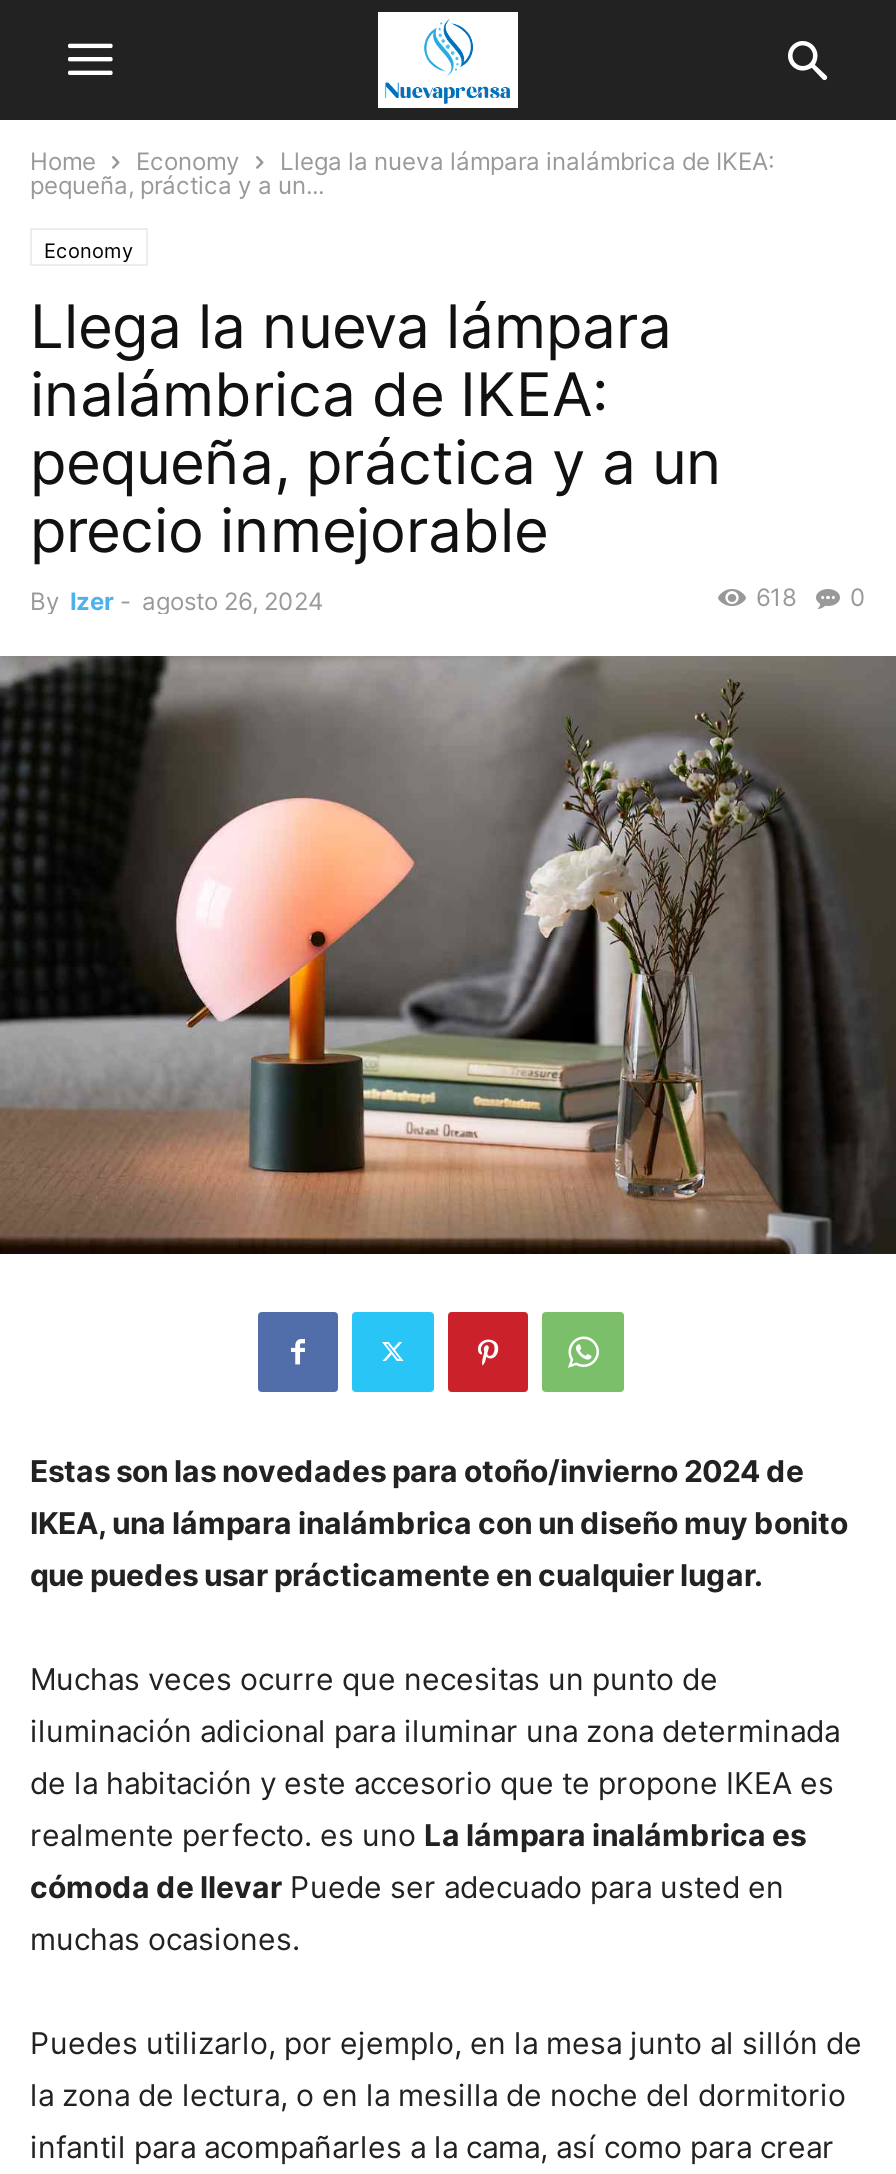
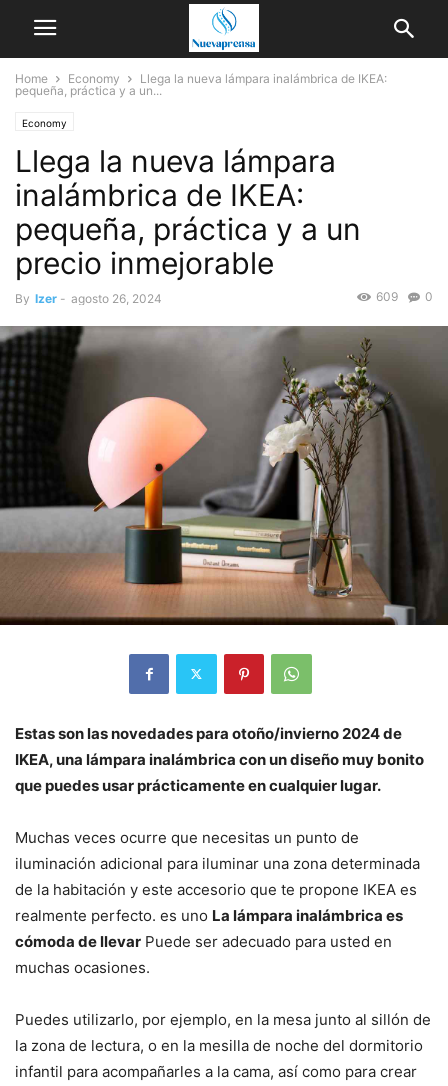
- 618 0
+ 609 0
